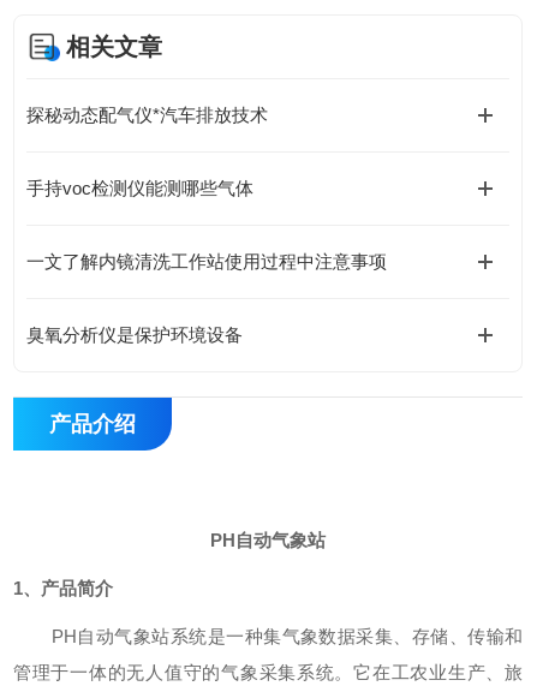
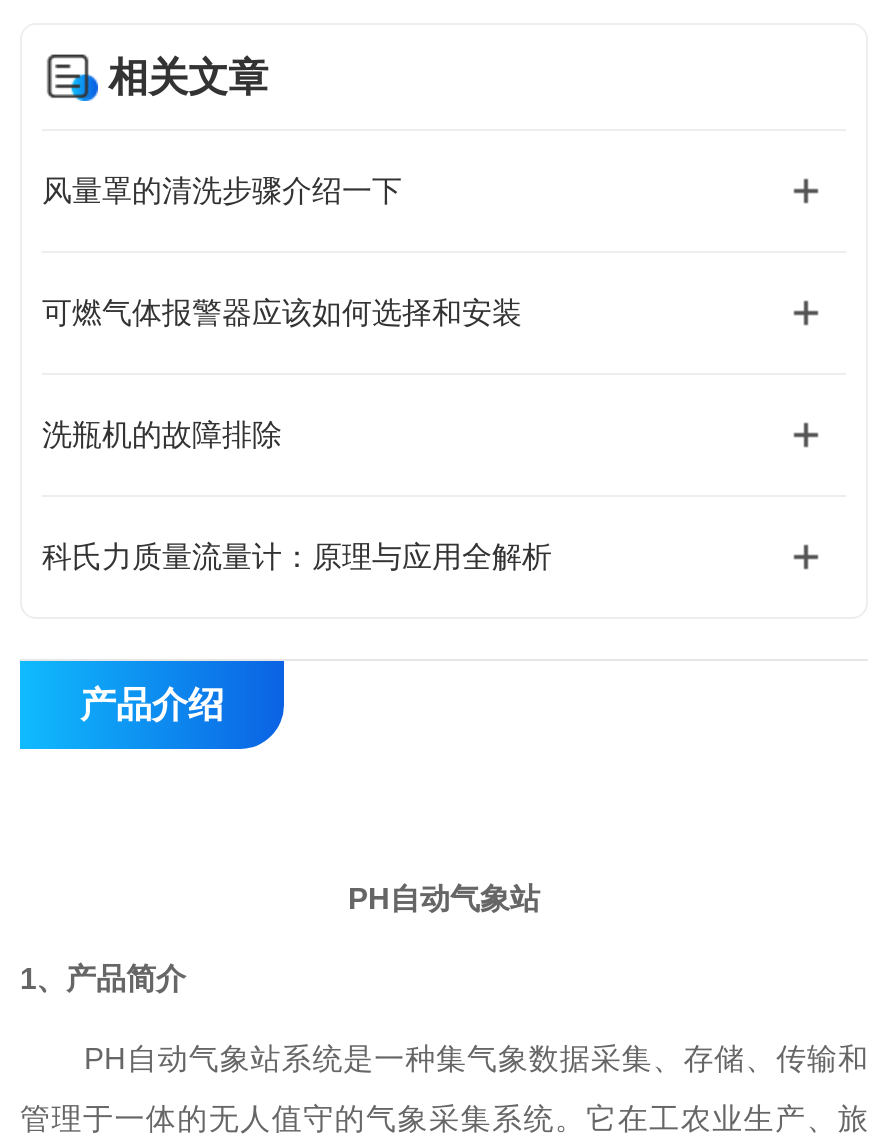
- 探秘动态配气仪*汽车排放技术
+ 风量罩的清洗步骤介绍一下

- 手持voc检测仪能测哪些气体
+ 可燃气体报警器应该如何选择和安装

- 一文了解内镜清洗工作站使用过程中注意事项
+ 洗瓶机的故障排除

- 臭氧分析仪是保护环境设备
+ 科氏力质量流量计：原理与应用全解析
